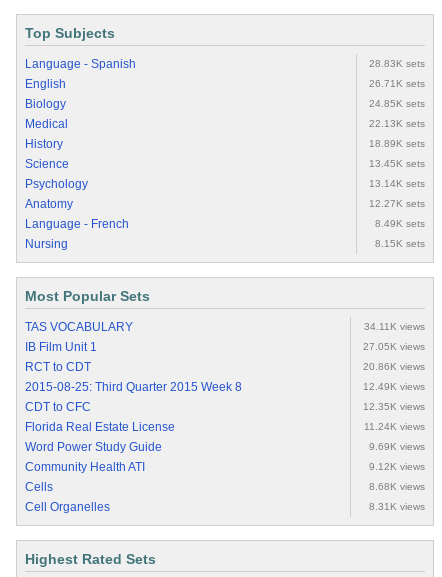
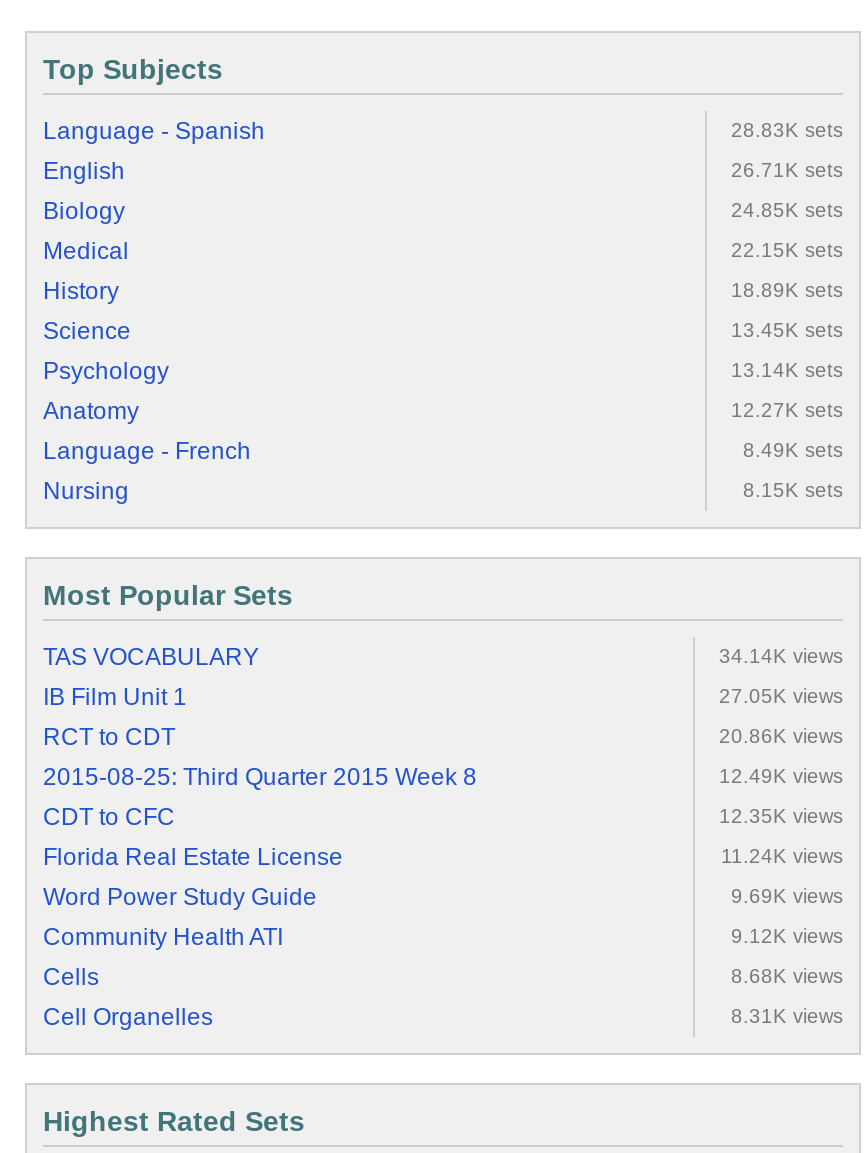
- 22.13K sets
+ 22.15K sets

- 34.11K views
+ 34.14K views
